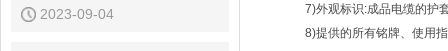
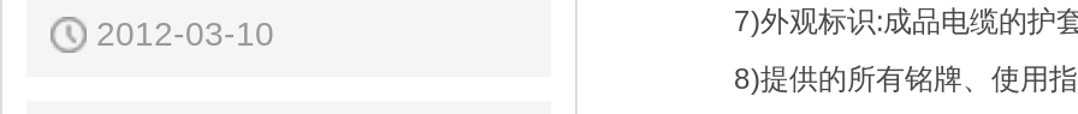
- 2023-09-04
+ 2012-03-10
